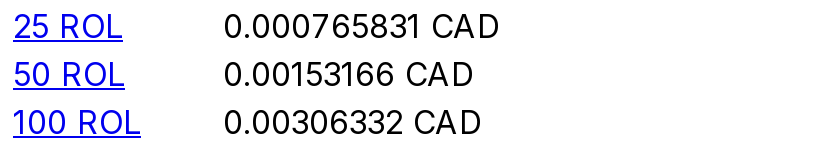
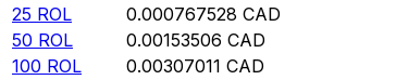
- 0.000765831 CAD
+ 0.000767528 CAD

- 0.00153166 CAD
+ 0.00153506 CAD

- 0.00306332 CAD
+ 0.00307011 CAD
